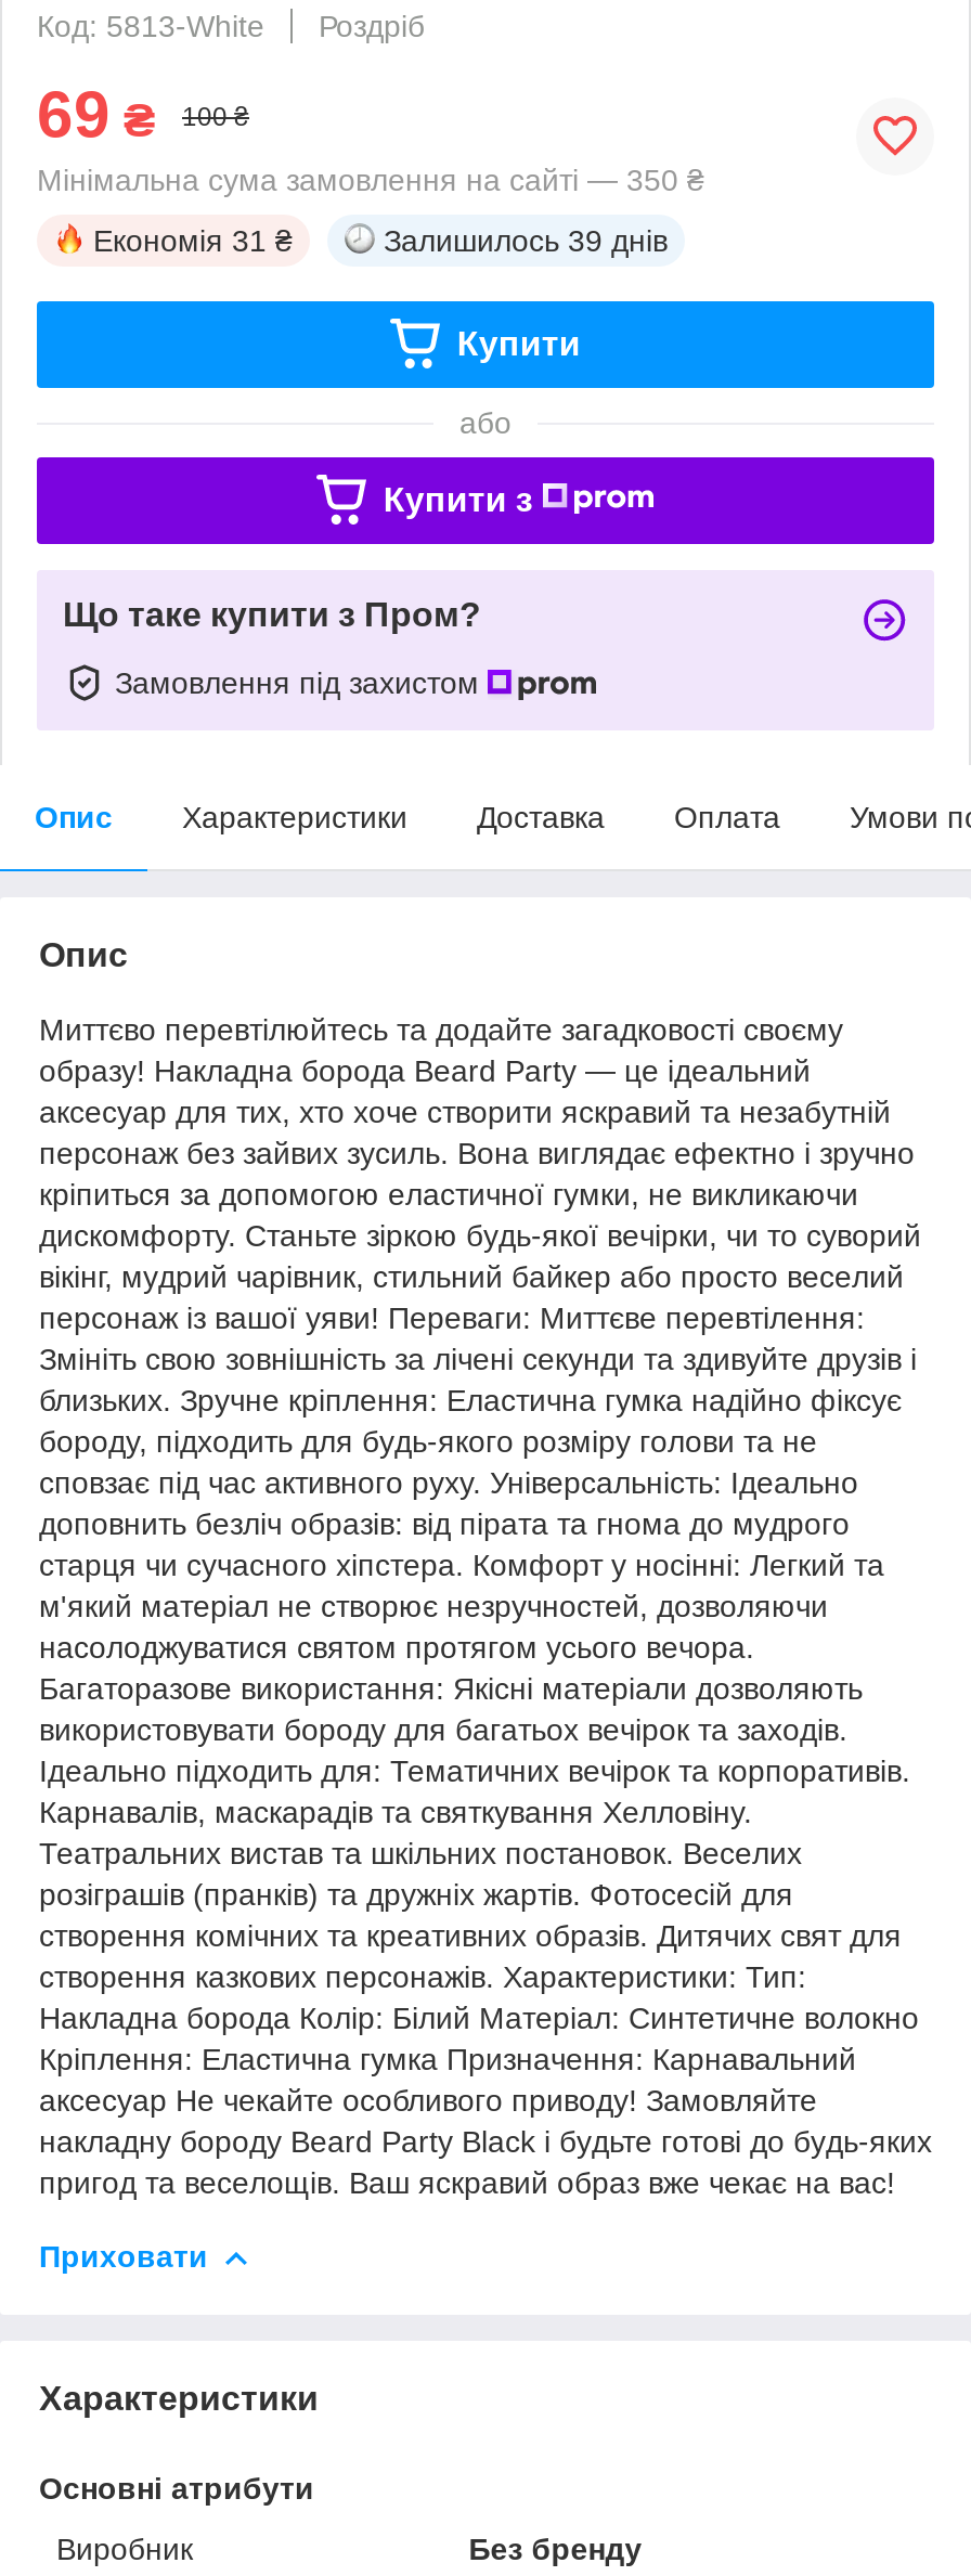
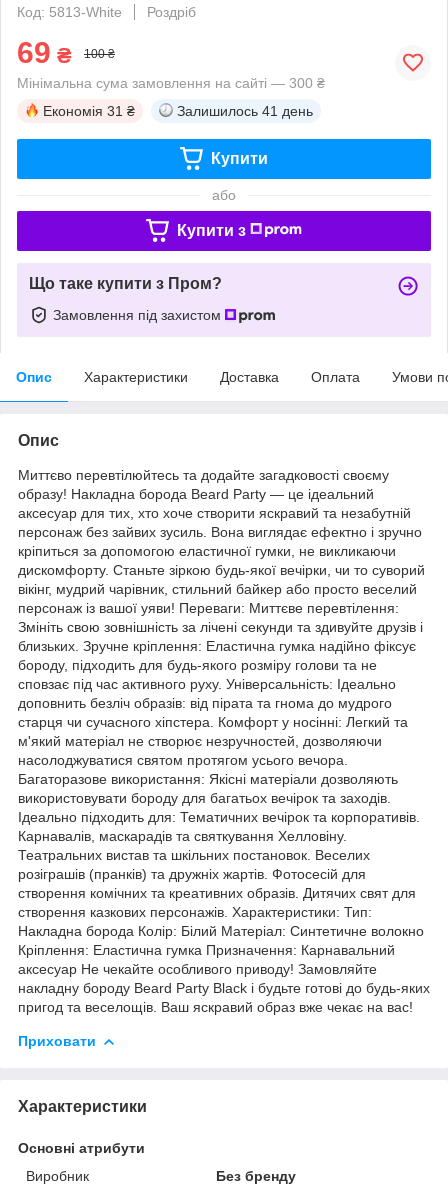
- Мінімальна сума замовлення на сайті — 350 ₴
+ Мінімальна сума замовлення на сайті — 300 ₴

- Залишилось 39 днів
+ Залишилось 41 день
